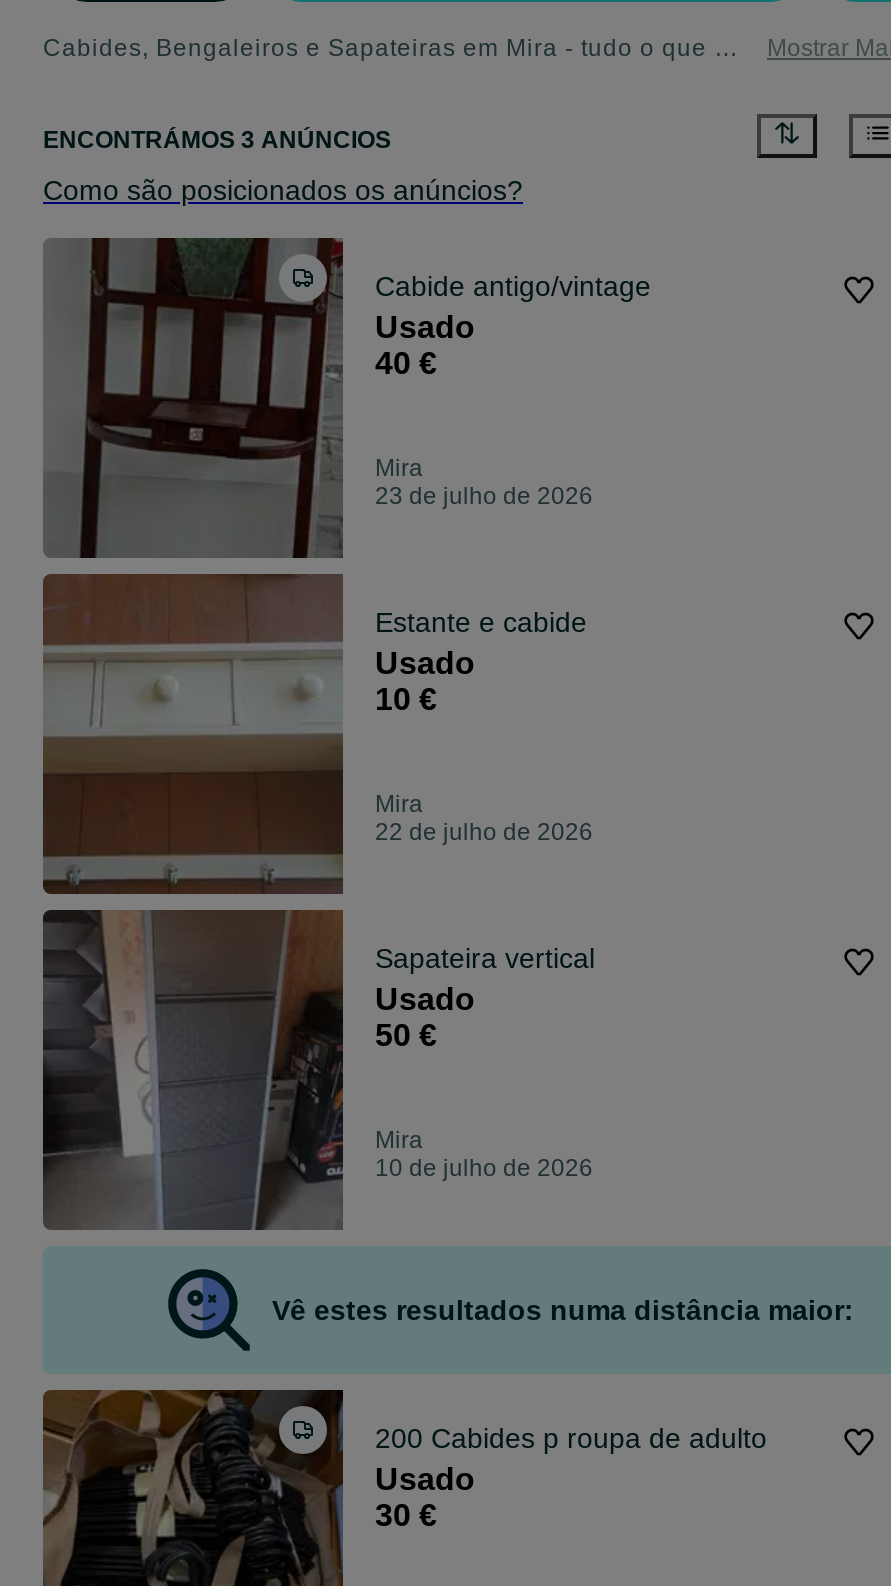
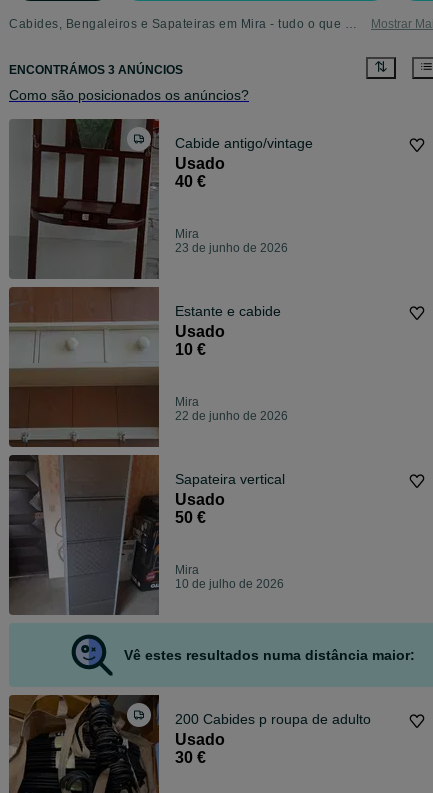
- 23 de julho de 2026
+ 23 de junho de 2026

- 22 de julho de 2026
+ 22 de junho de 2026
